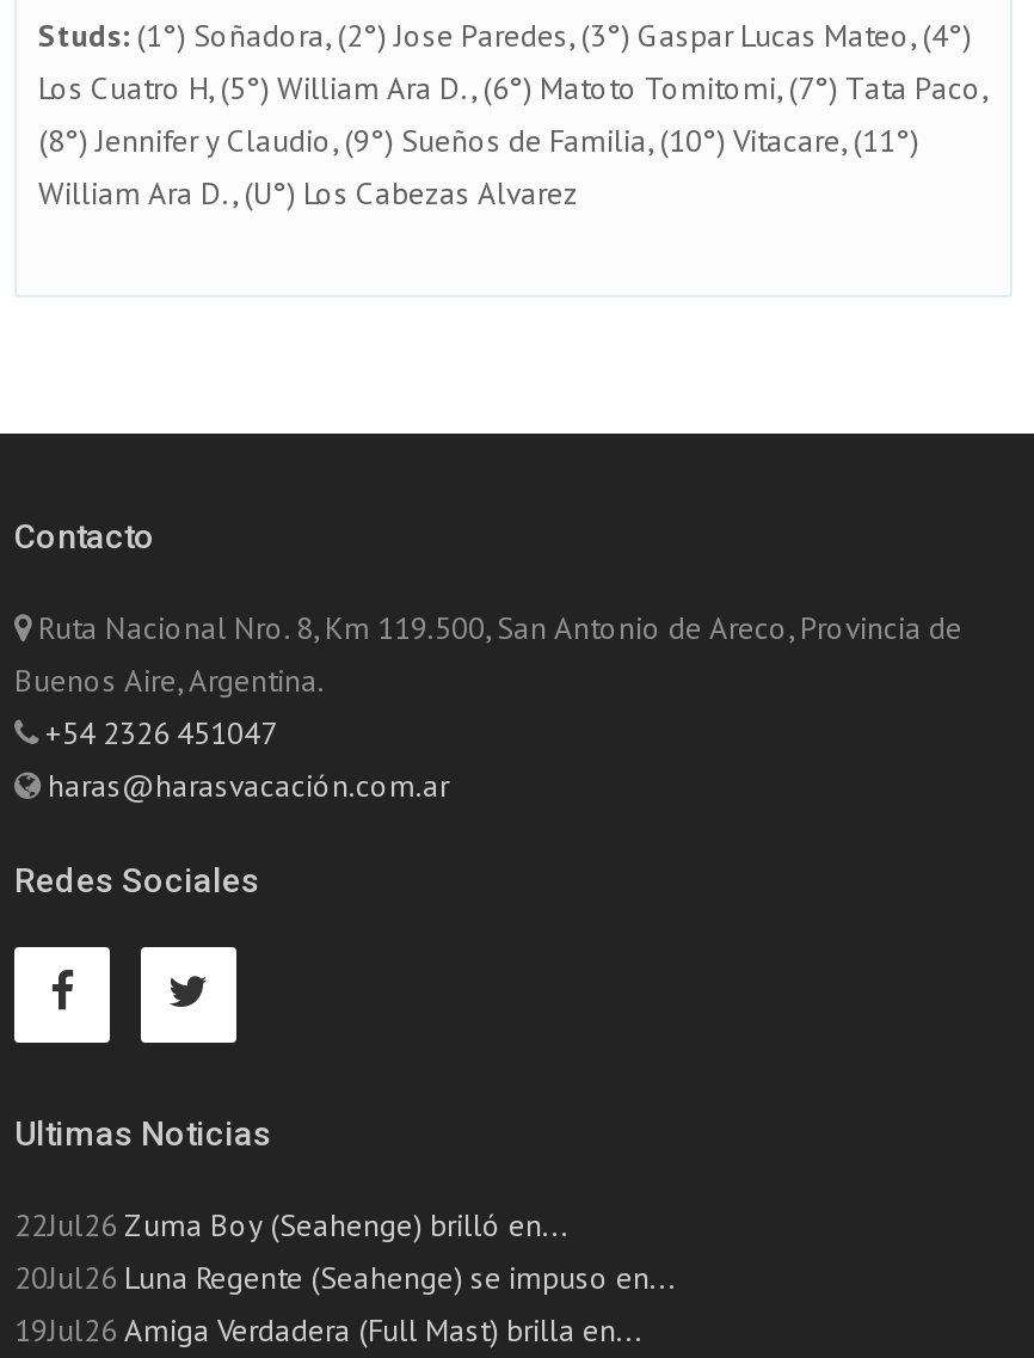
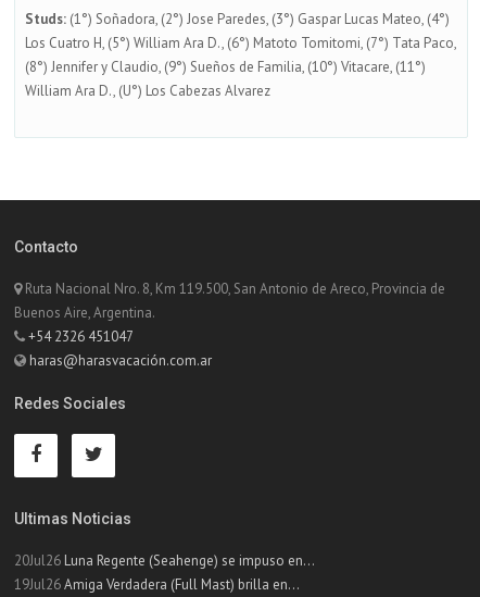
- 22Jul26 Zuma Boy (Seahenge) brilló en...
